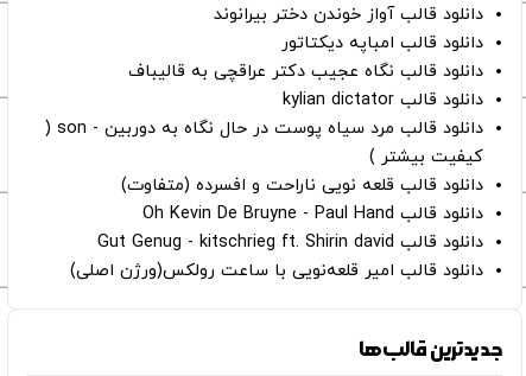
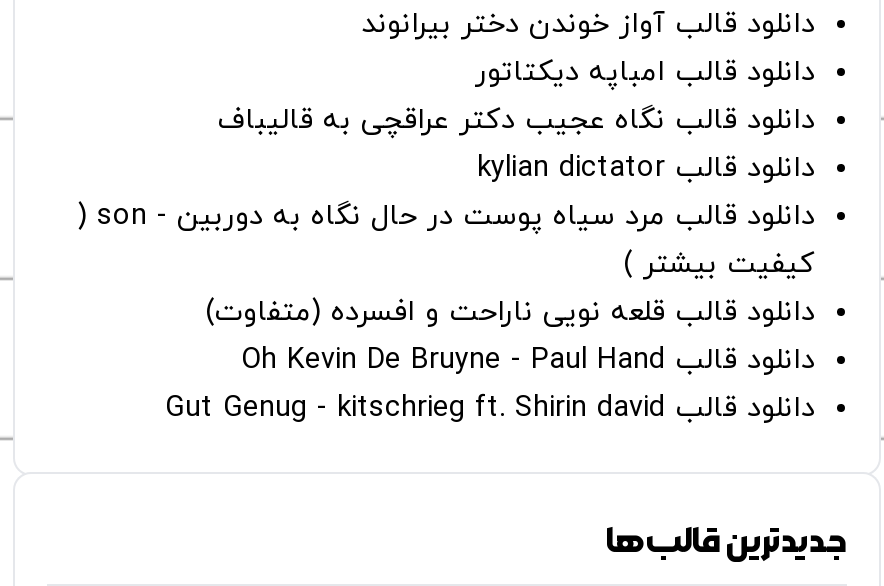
- دانلود قالب امیر قلعه‌نویی با ساعت رولکس(ورژن اصلی)
